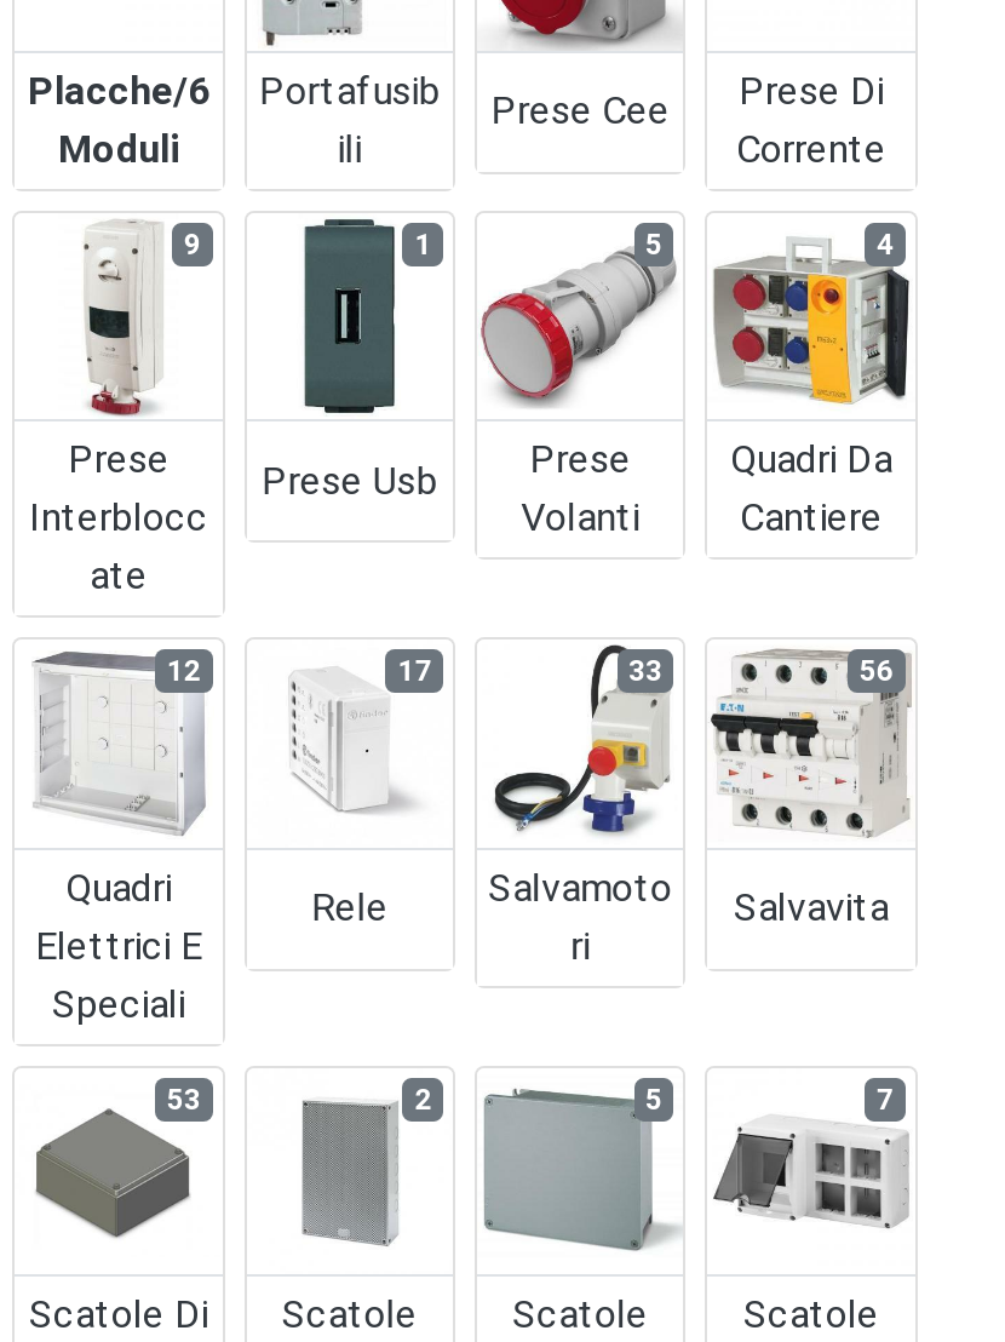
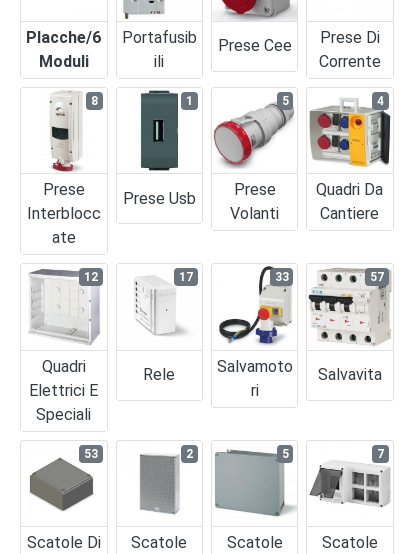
- 9
+ 8

- 56
+ 57
